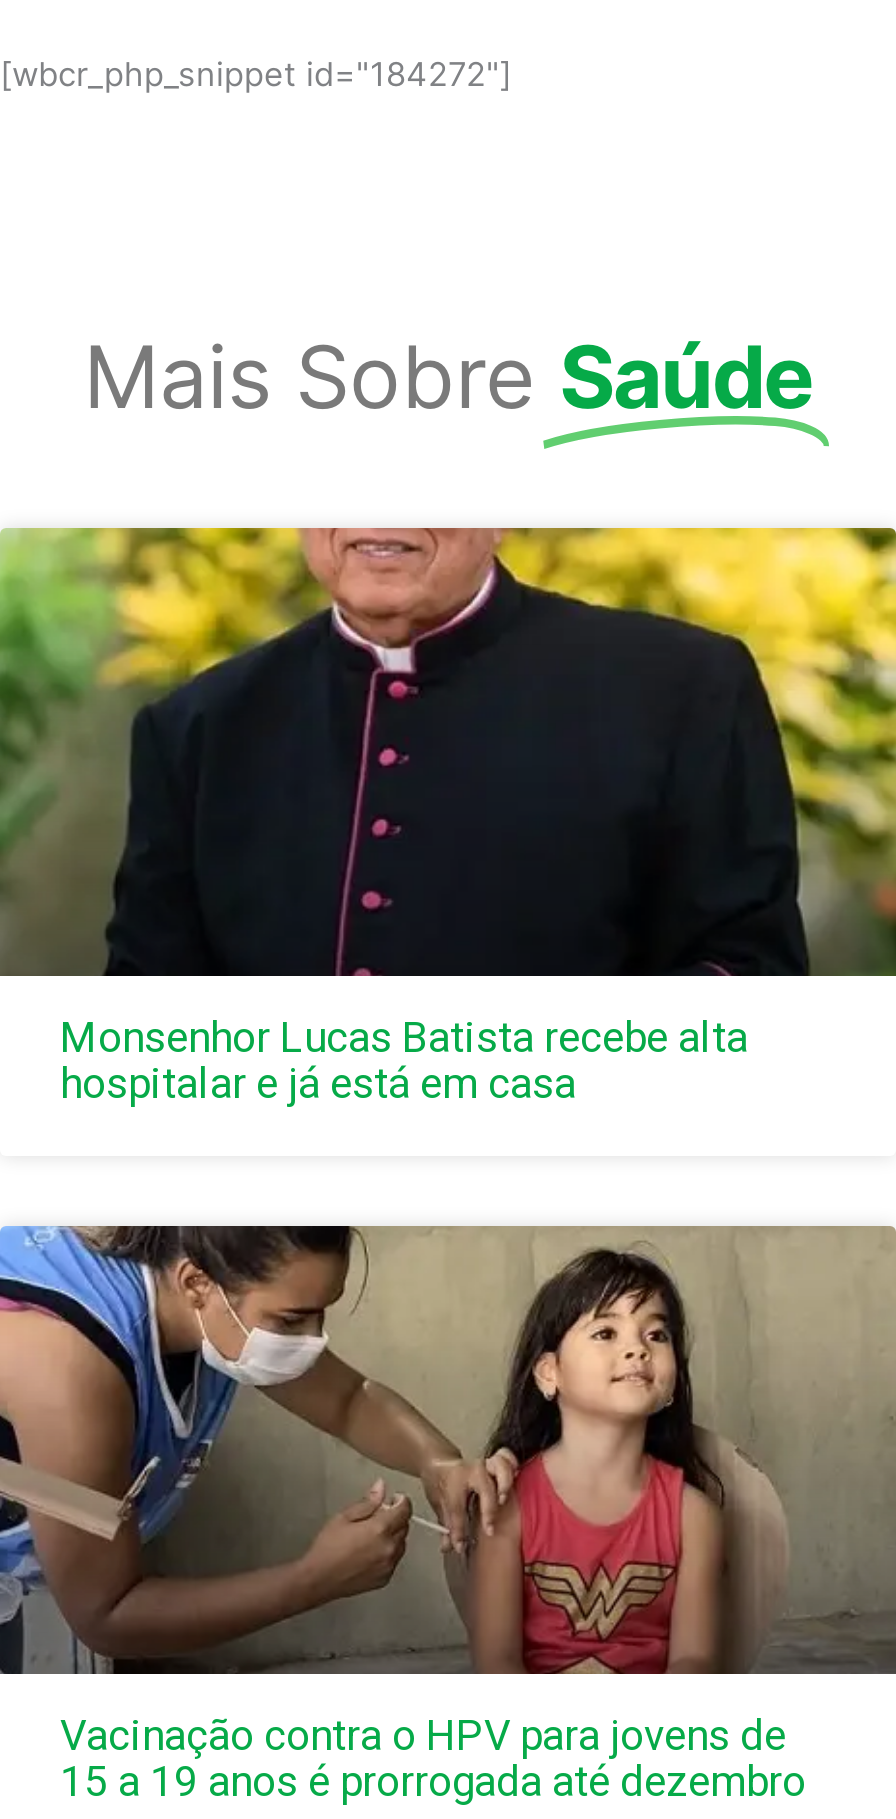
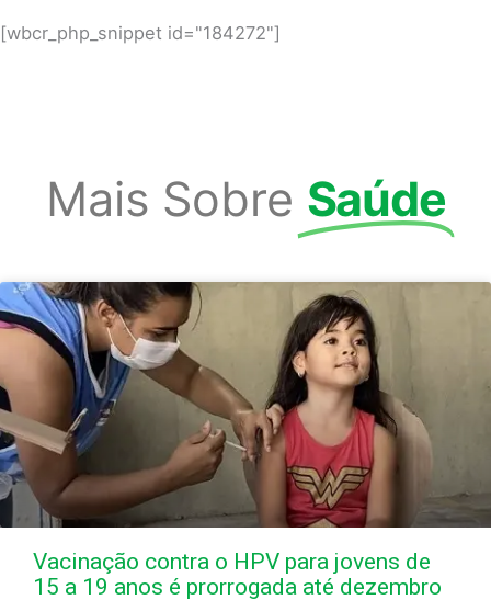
- [image]
- Monsenhor Lucas Batista recebe alta
- hospitalar e já está em casa
